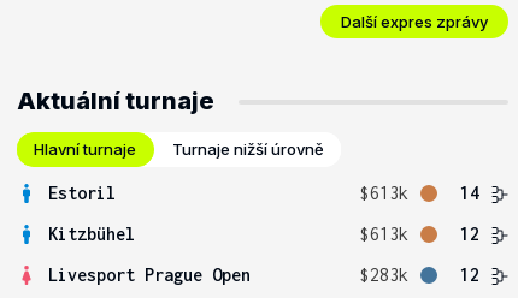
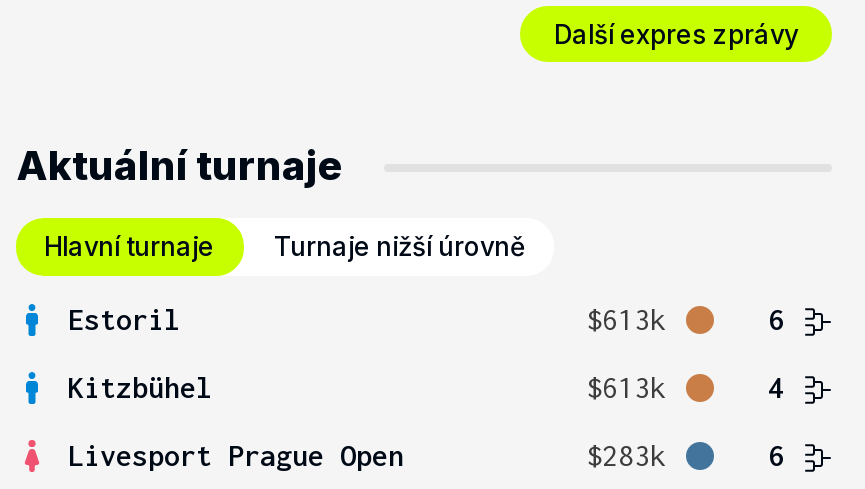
- 14
+ 6

- 12
+ 4

- 12
+ 6
